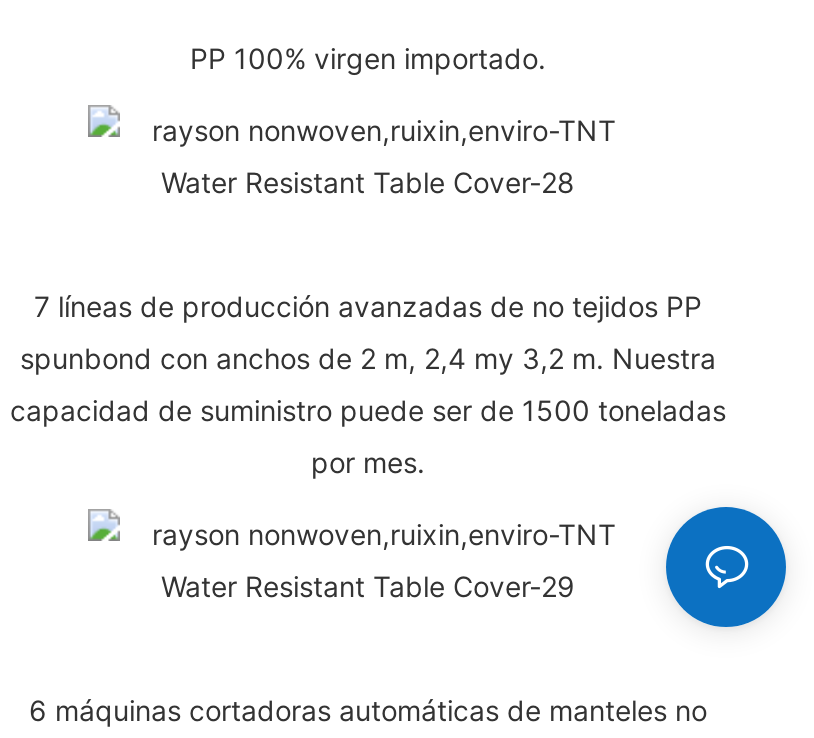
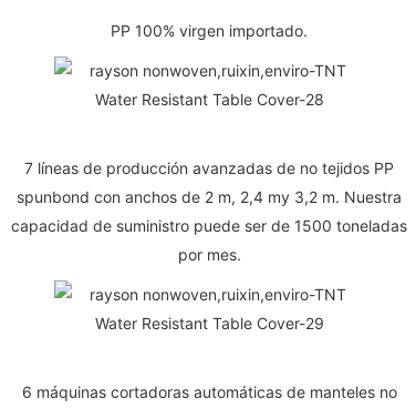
- [image]
